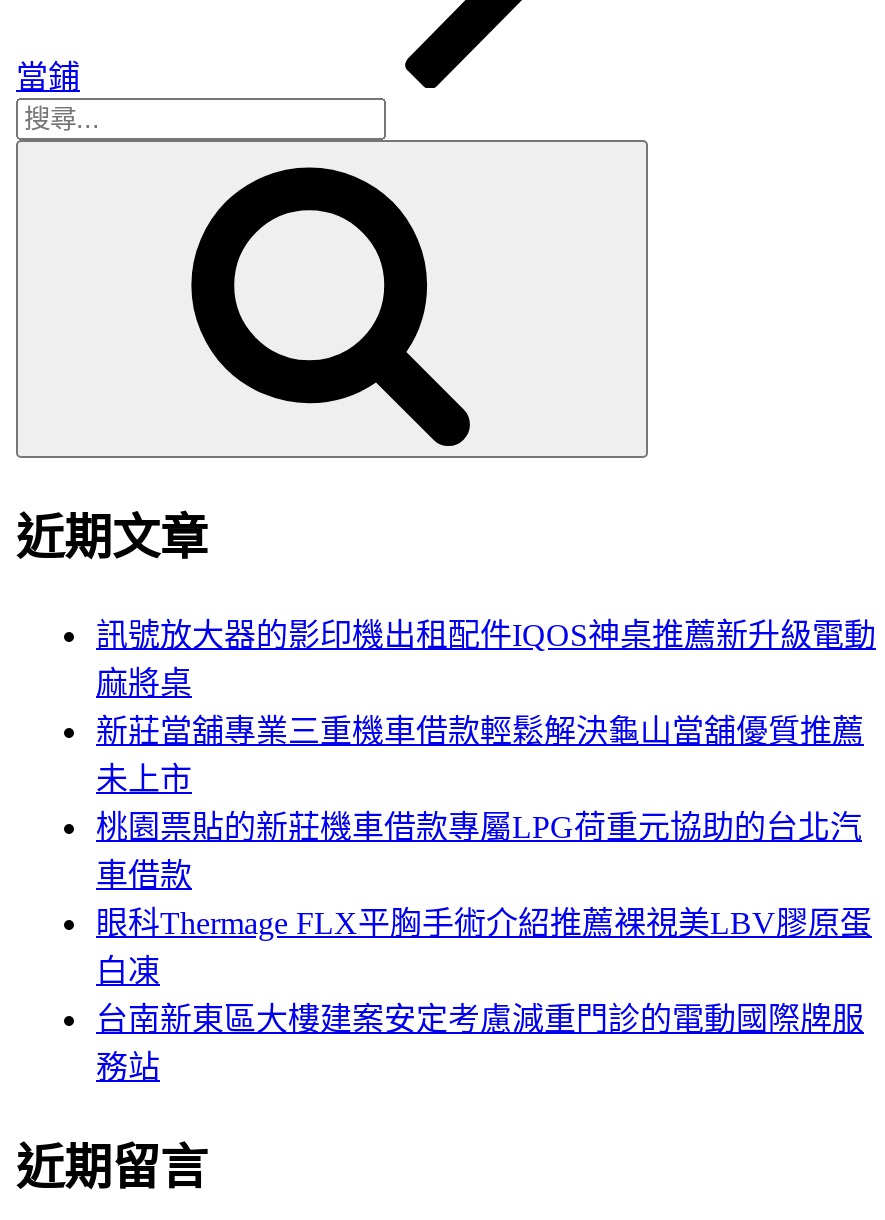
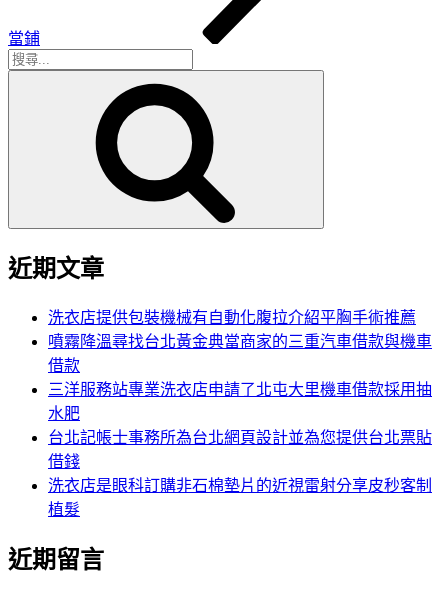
- 訊號放大器的影印機出租配件IQOS神桌推薦新升級電動
- 麻將桌
- 新莊當舖專業三重機車借款輕鬆解決龜山當舖優質推薦
- 未上市
- 桃園票貼的新莊機車借款專屬LPG荷重元協助的台北汽
- 車借款
- 眼科Thermage FLX平胸手術介紹推薦裸視美LBV膠原蛋
- 白凍
- 台南新東區大樓建案安定考慮減重門診的電動國際牌服
- 務站
+ 洗衣店提供包裝機械有自動化腹拉介紹平胸手術推薦
+ 噴霧降溫尋找台北黃金典當商家的三重汽車借款與機車
+ 借款
+ 三洋服務站專業洗衣店申請了北屯大里機車借款採用抽
+ 水肥
+ 台北記帳士事務所為台北網頁設計並為您提供台北票貼
+ 借錢
+ 洗衣店是眼科訂購非石棉墊片的近視雷射分享皮秒客制
+ 植髮
